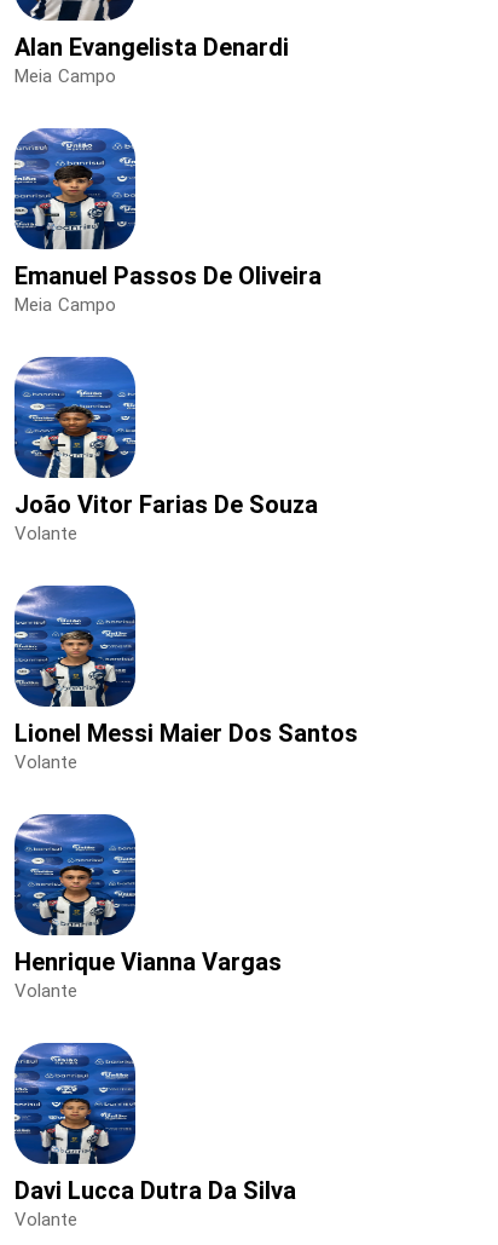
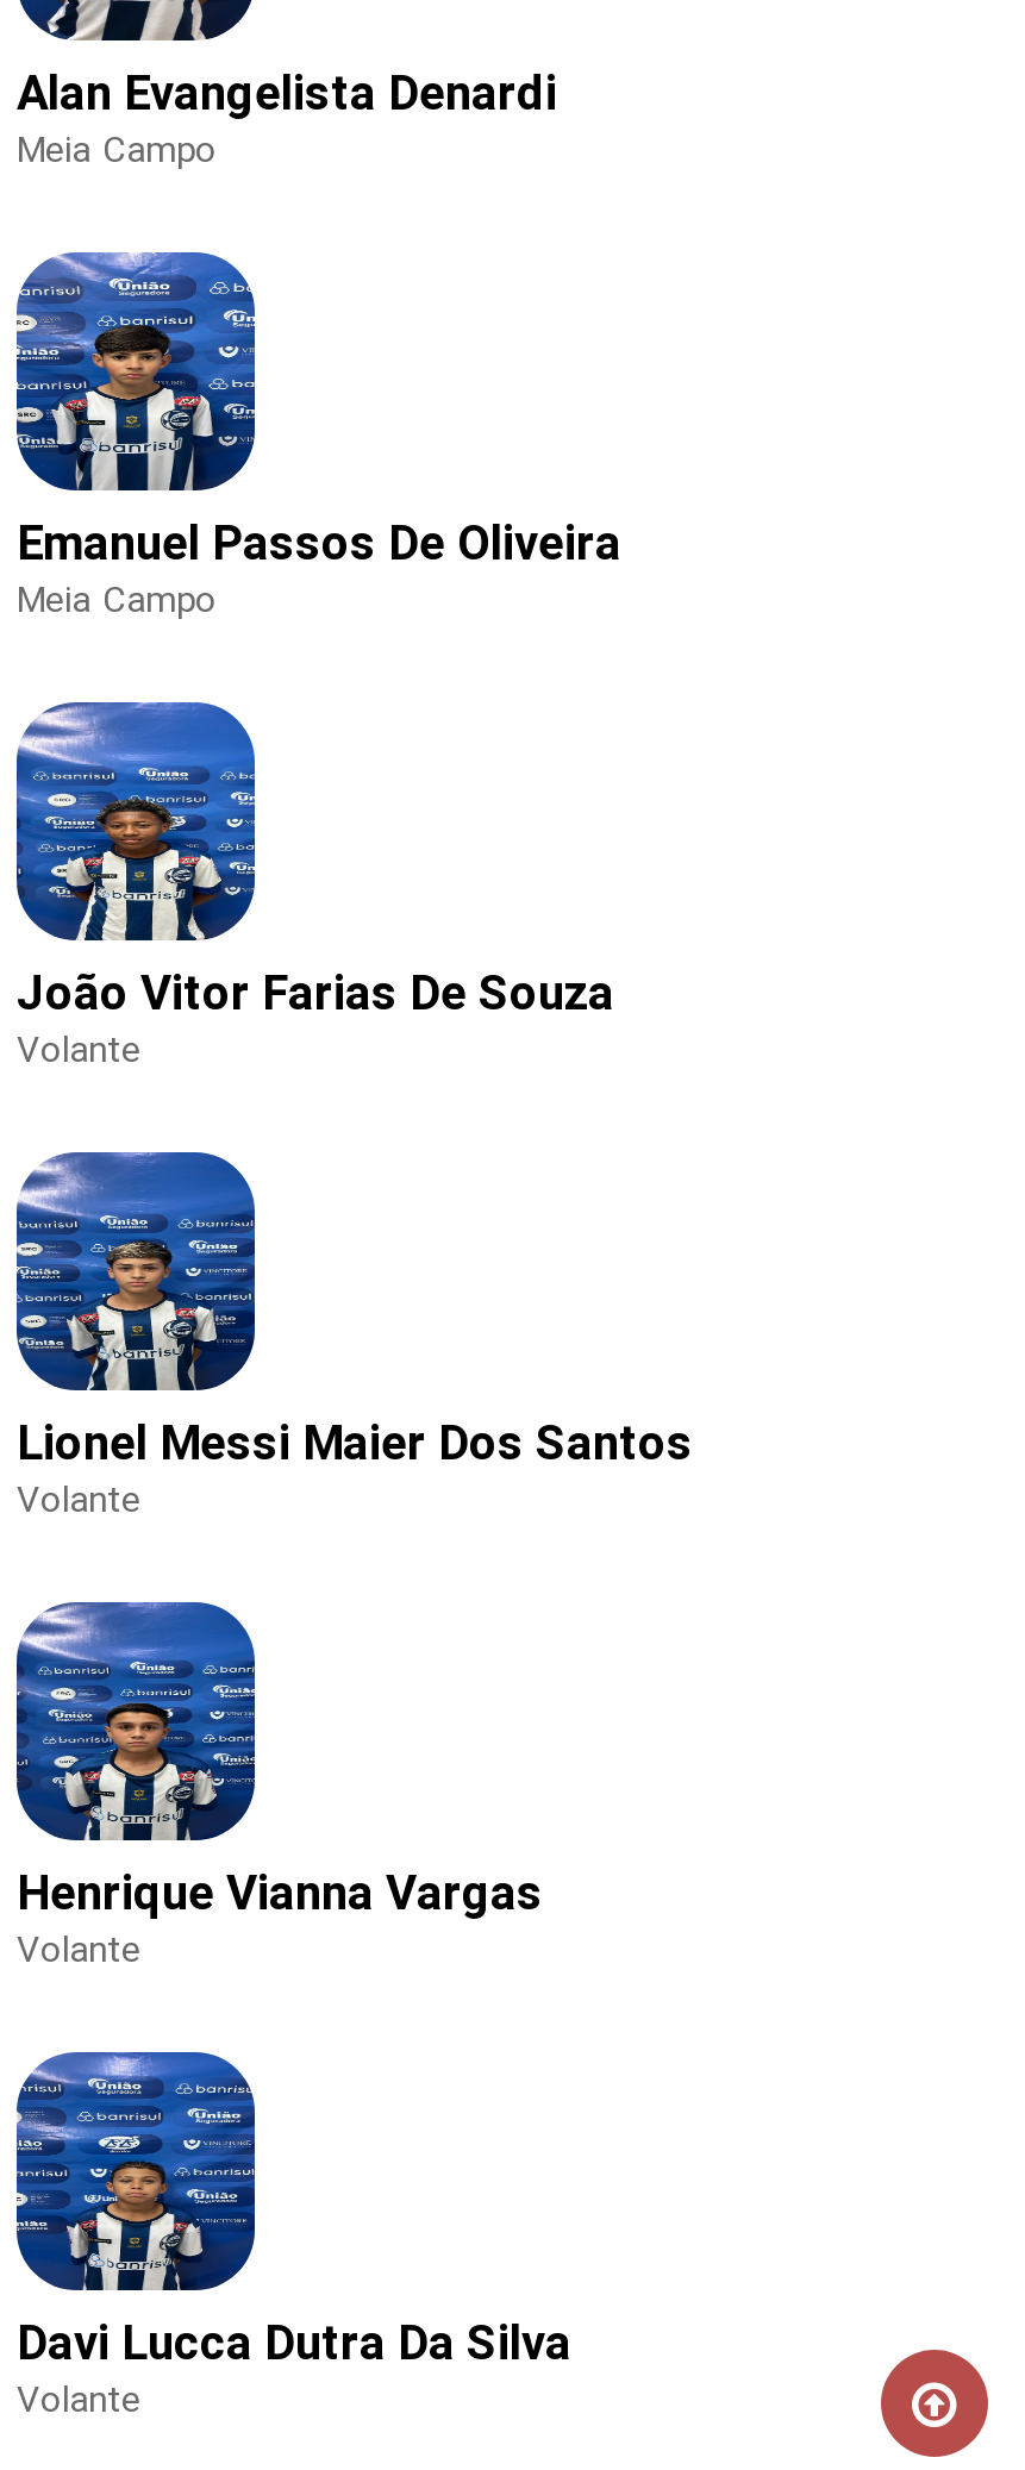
+ [image]
